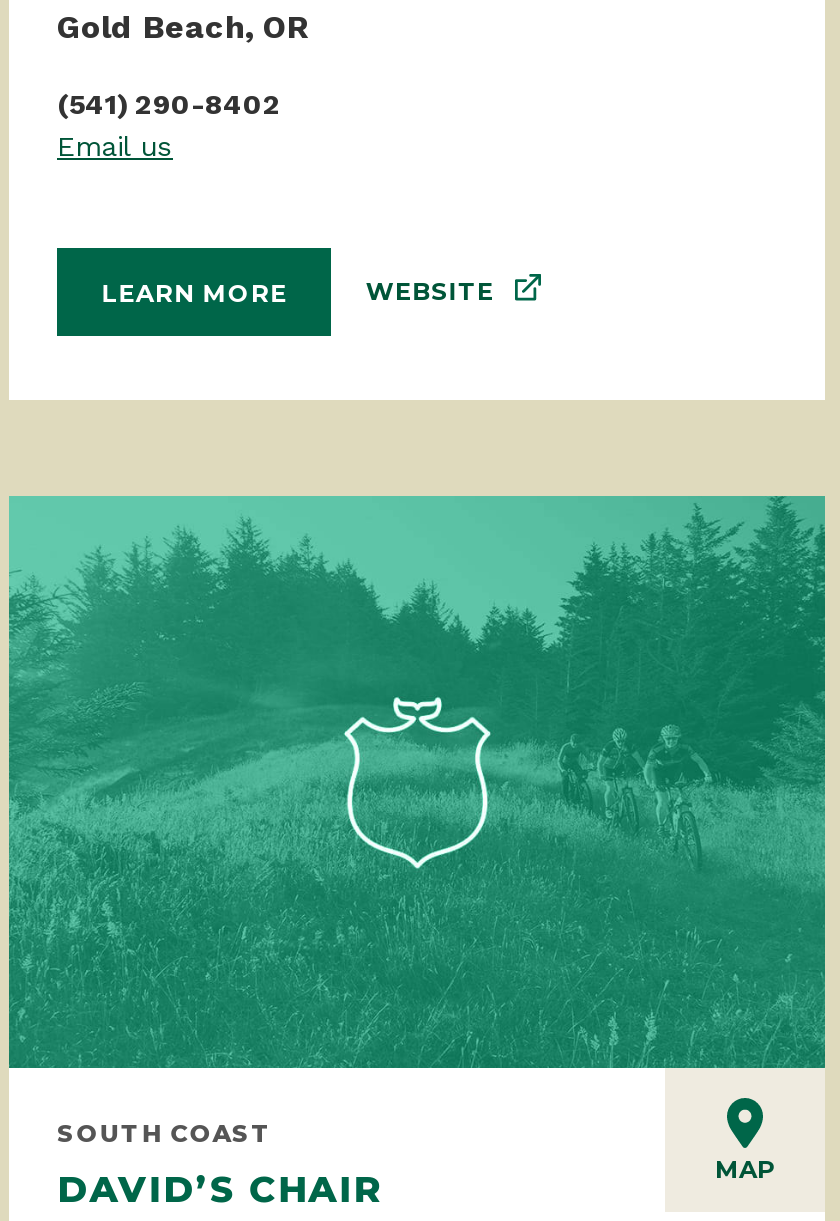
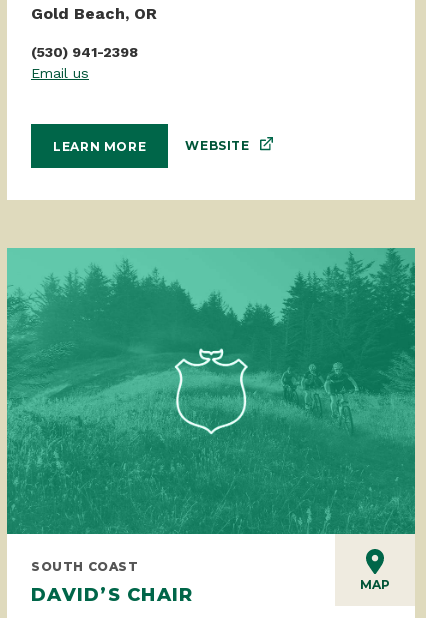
- (541) 290-8402
+ (530) 941-2398
